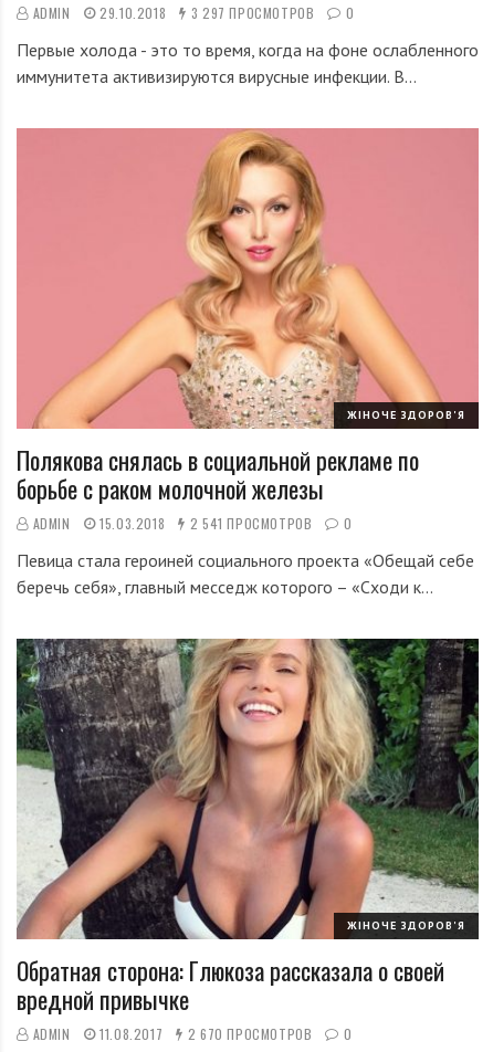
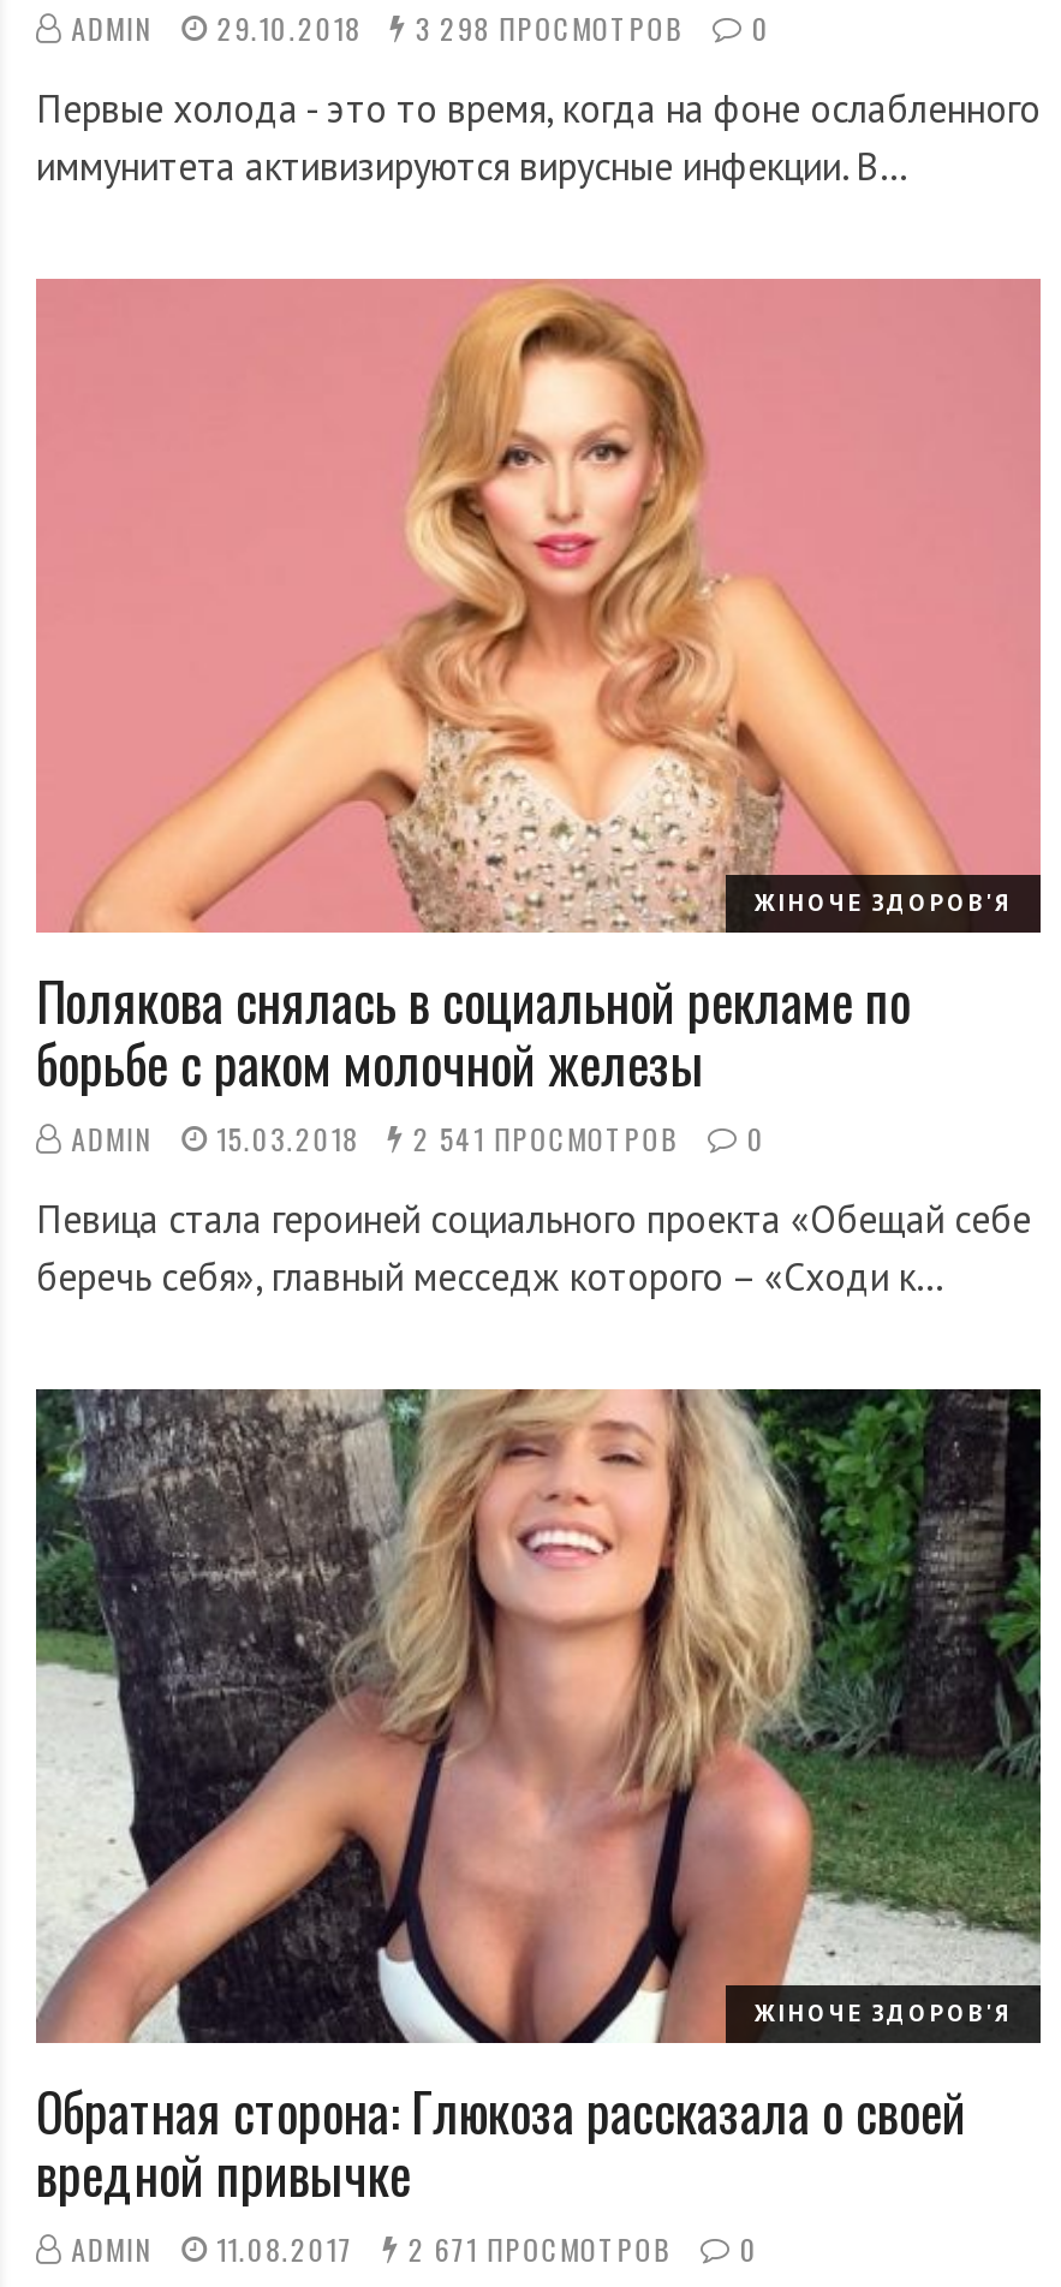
- ADMIN 29.10.2018 3 297 ПРОСМОТРОВ 0
+ ADMIN 29.10.2018 3 298 ПРОСМОТРОВ 0

- ADMIN 11.08.2017 2 670 ПРОСМОТРОВ 0
+ ADMIN 11.08.2017 2 671 ПРОСМОТРОВ 0
